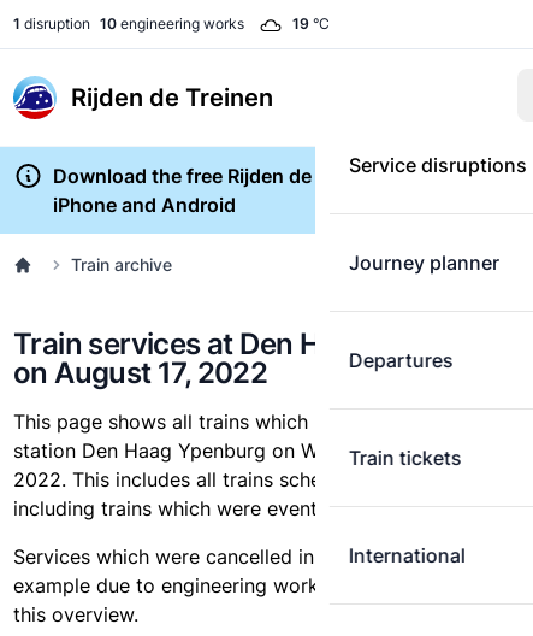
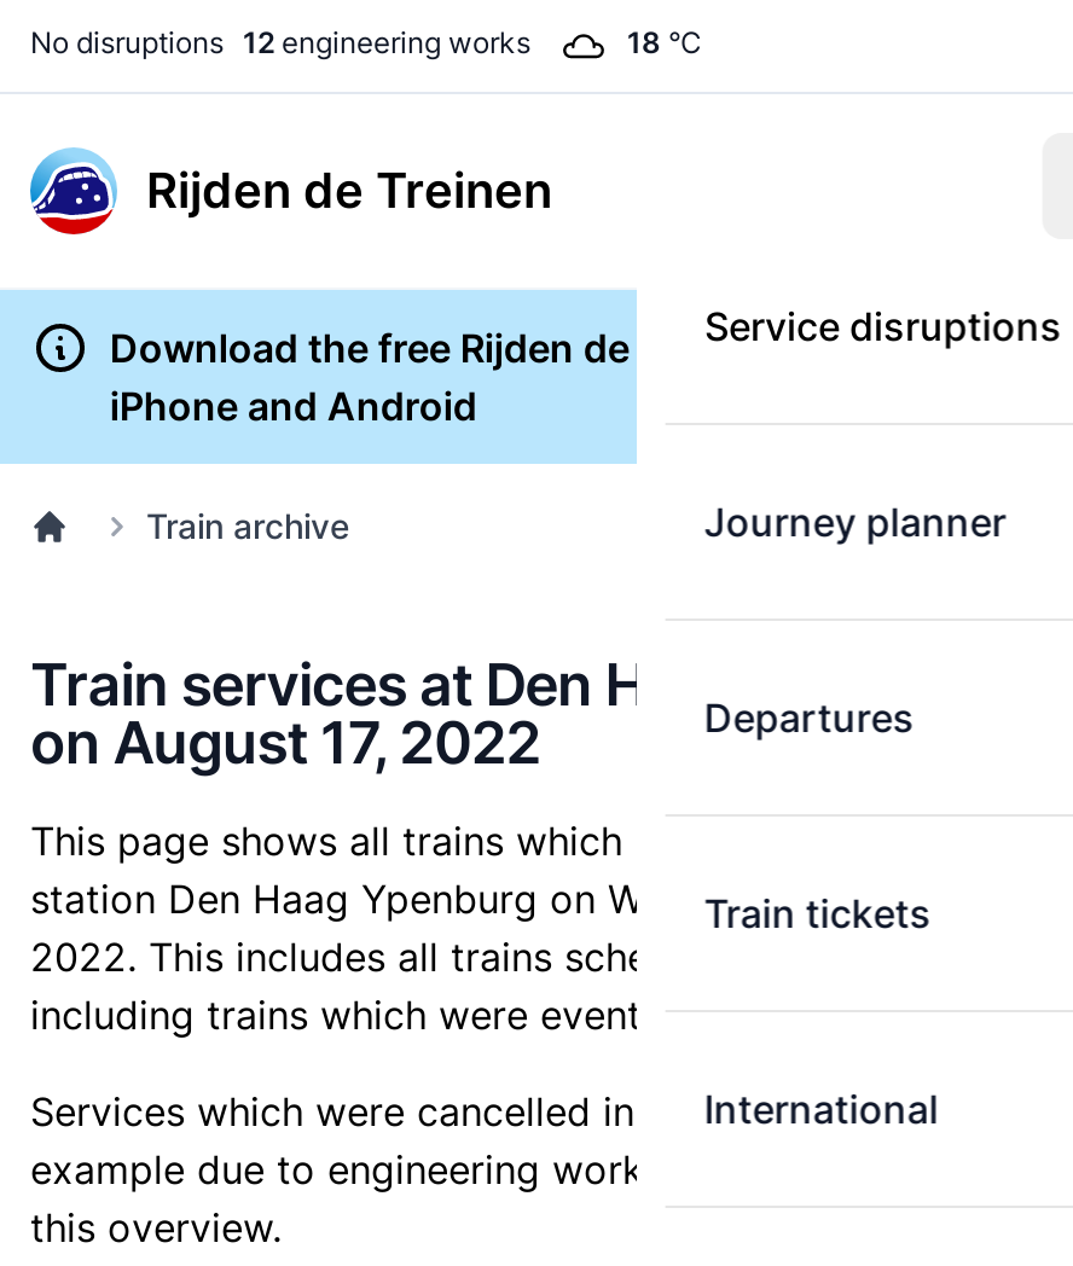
- 1 disruption 10 engineering works
+ No disruptions 12 engineering works

- 19 °C
+ 18 °C
